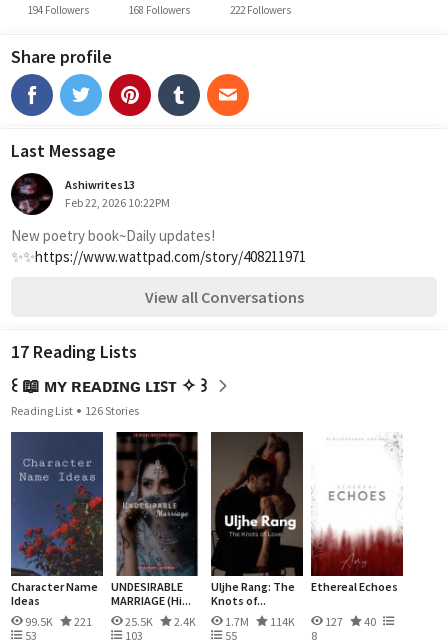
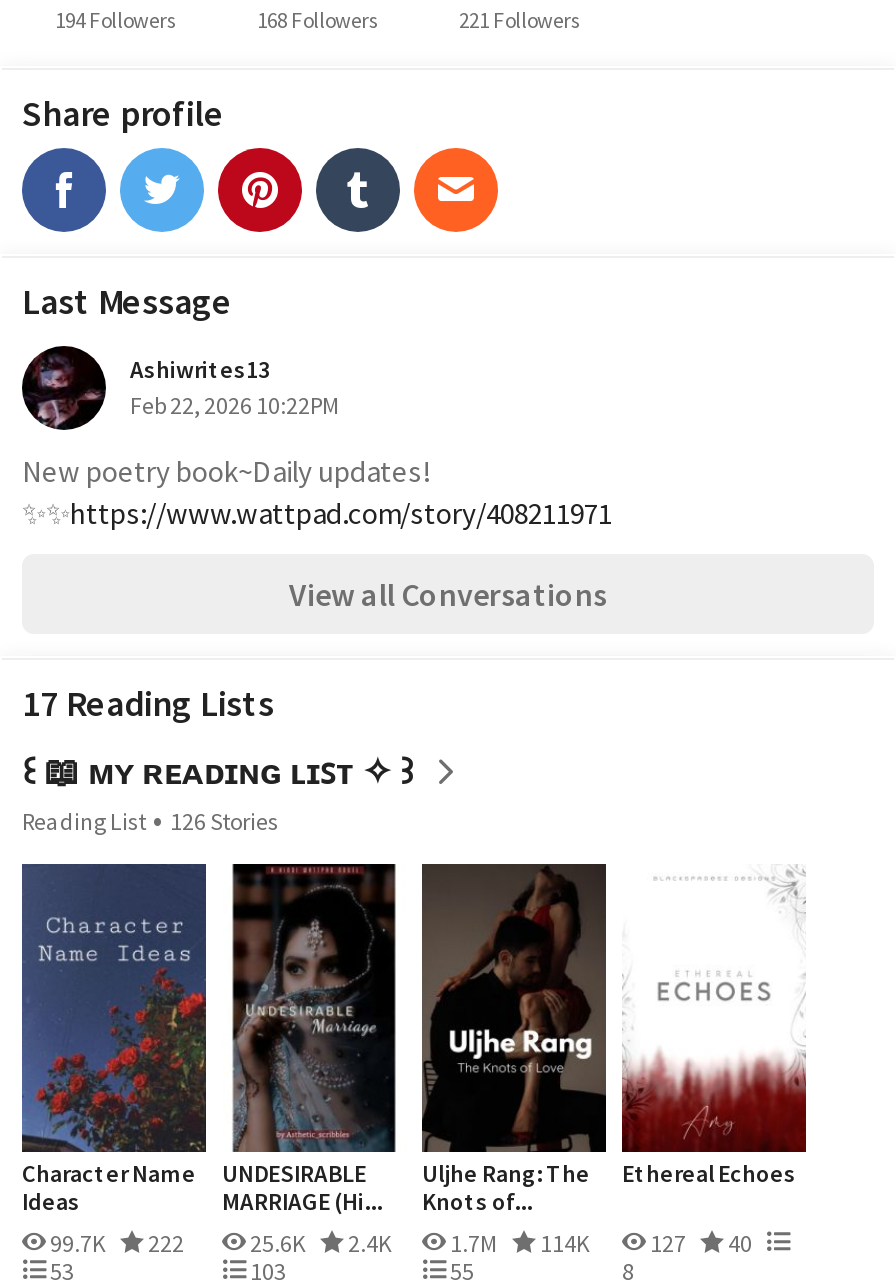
- 222 Followers
+ 221 Followers

- 99.5K
- 221
+ 99.7K
+ 222

- 25.5K 2.4K 1.7M 114K 127 40
+ 25.6K 2.4K 1.7M 114K 127 40
